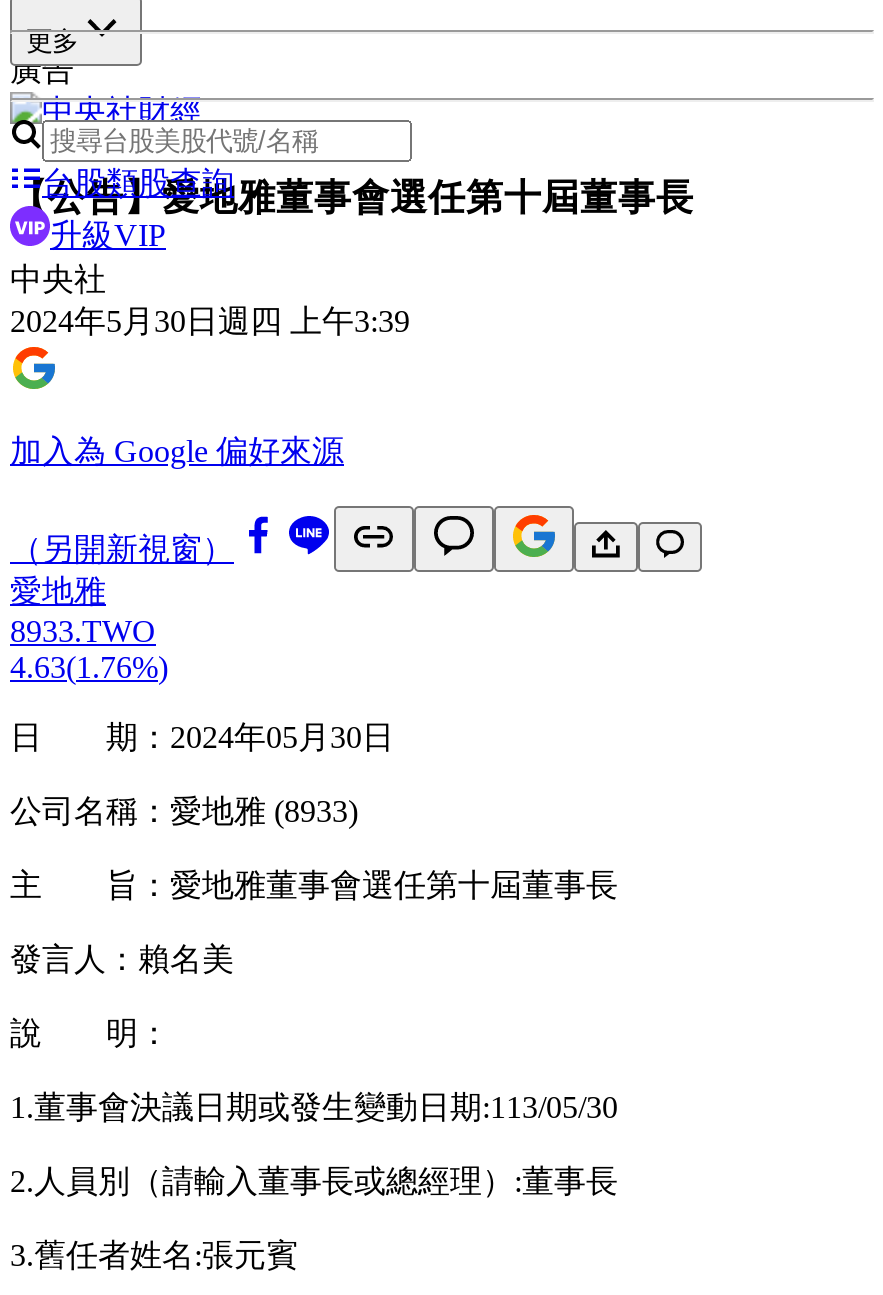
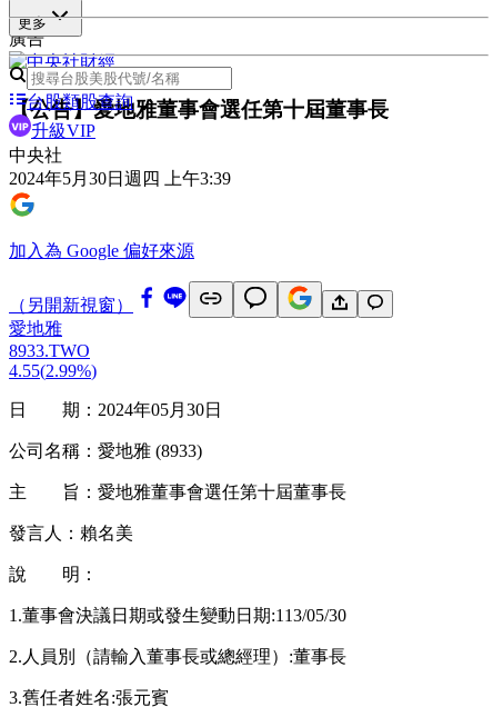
- 4.63(1.76%)
+ 4.55(2.99%)
